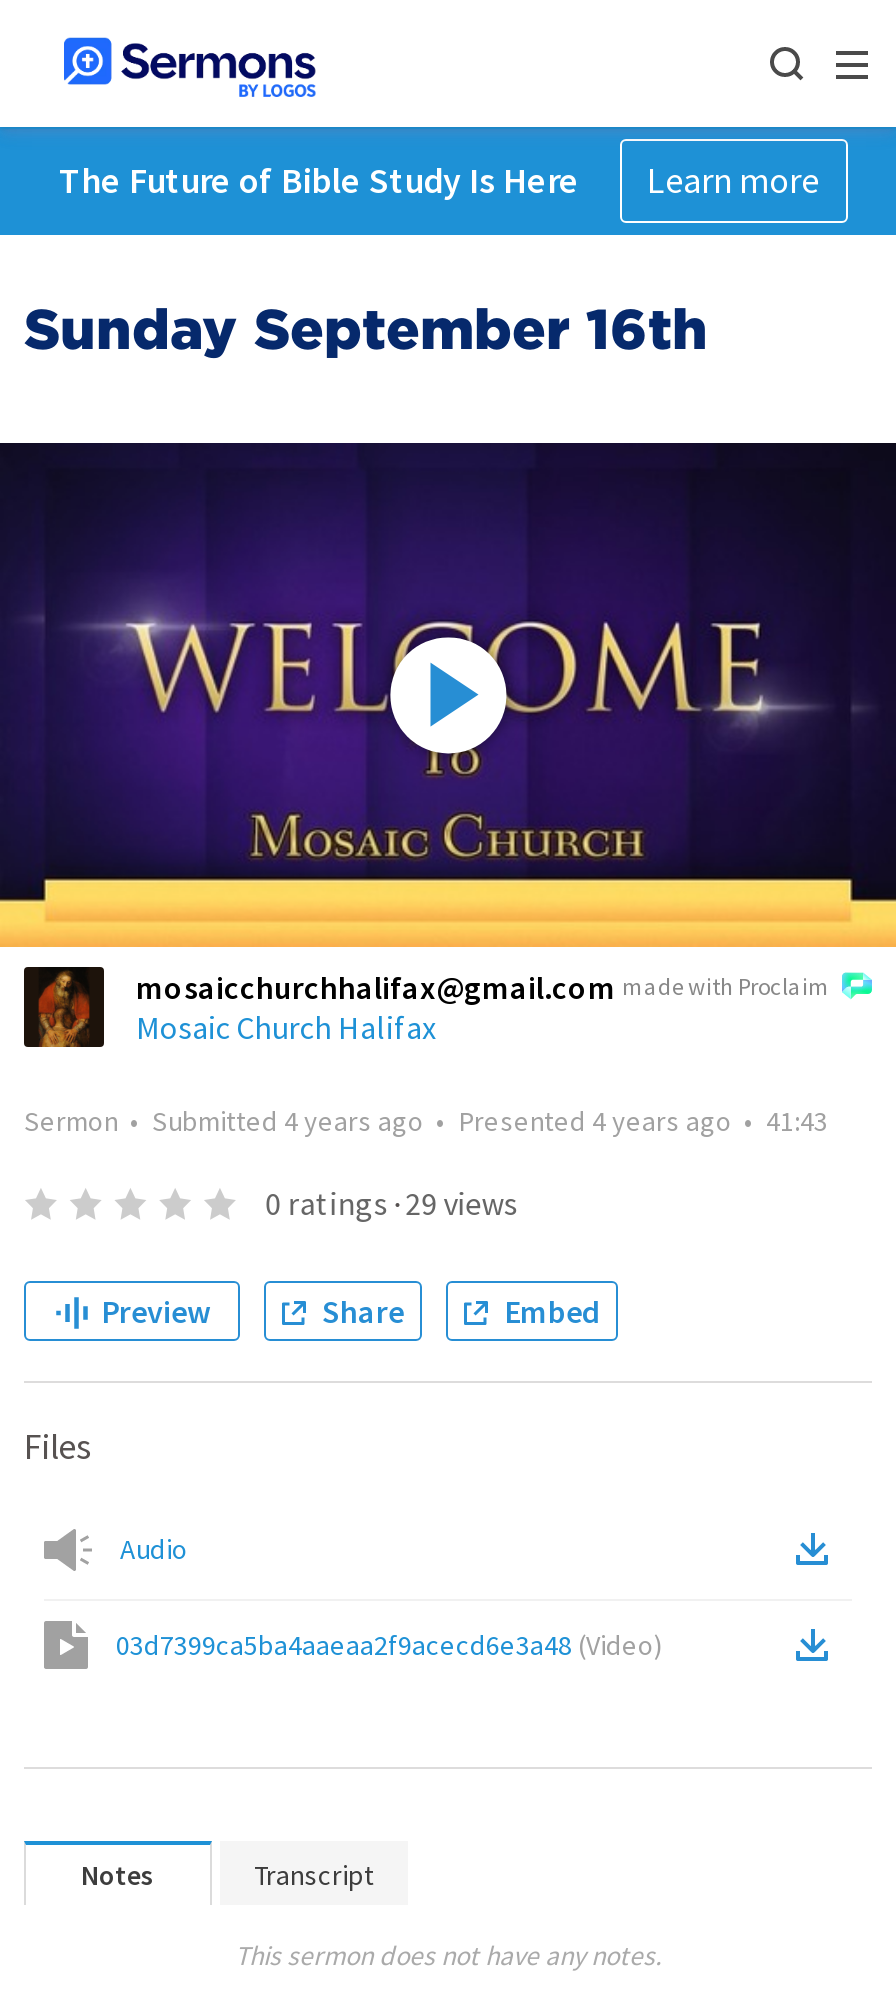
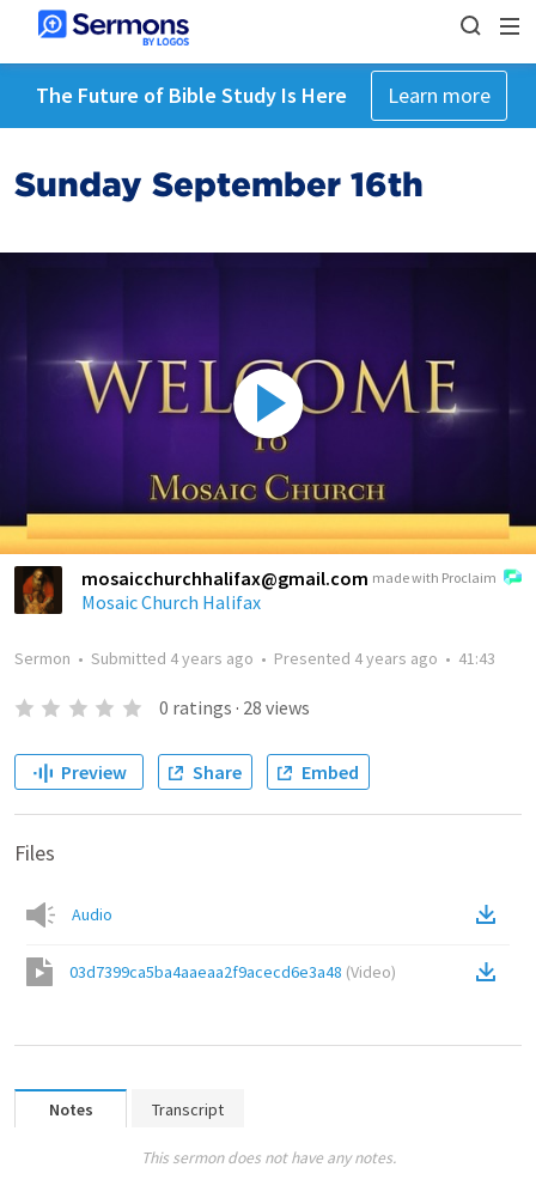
- 0 ratings · 29 views
+ 0 ratings · 28 views
